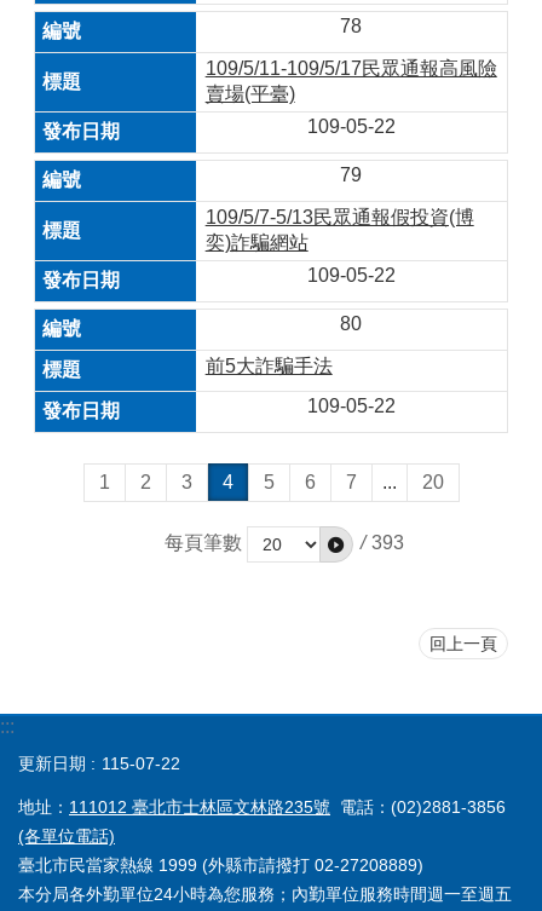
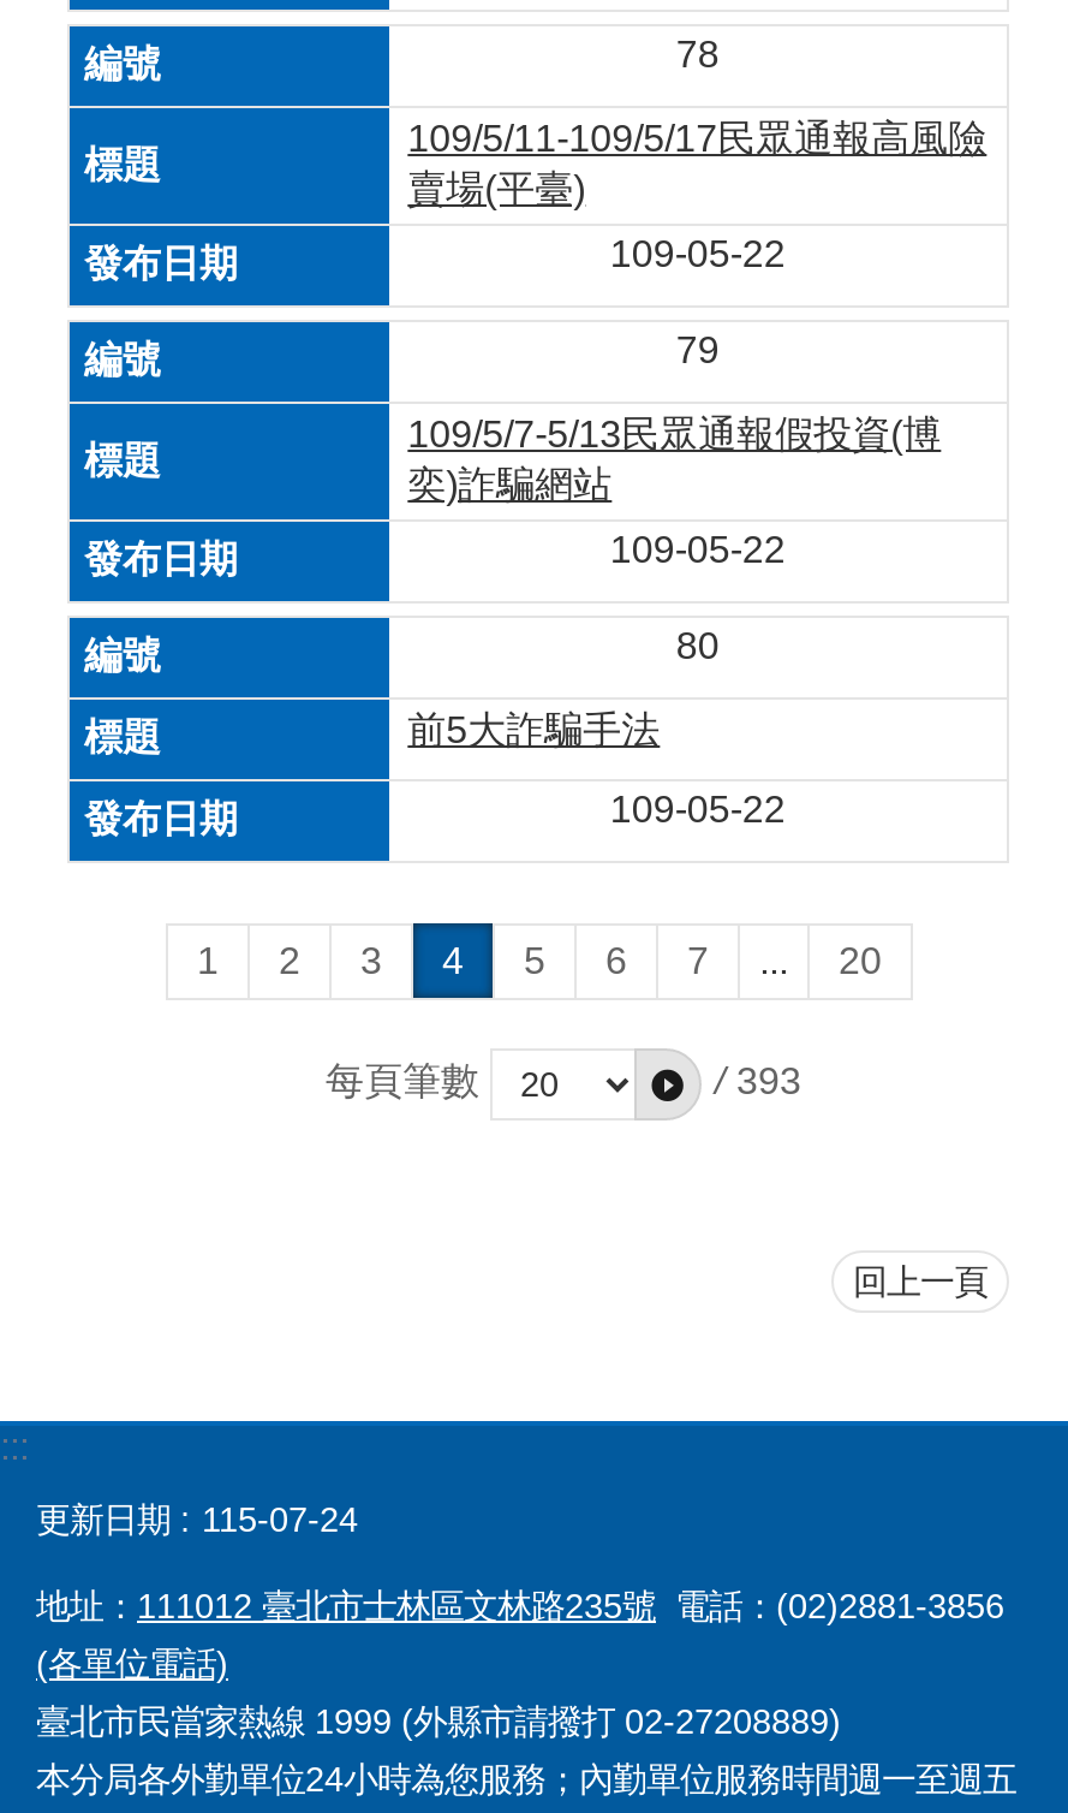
- 更新日期 115-07-22
+ 更新日期 115-07-24
